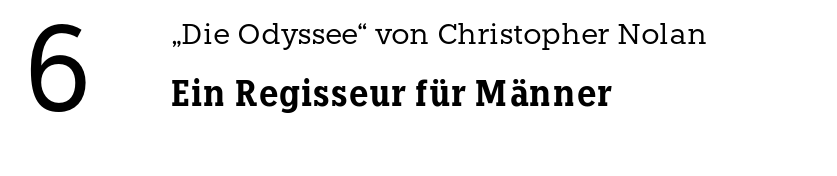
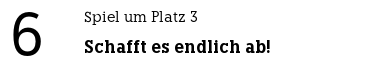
- „Die Odyssee“ von Christopher Nolan
+ Spiel um Platz 3

- Ein Regisseur für Männer
+ Schafft es endlich ab!
